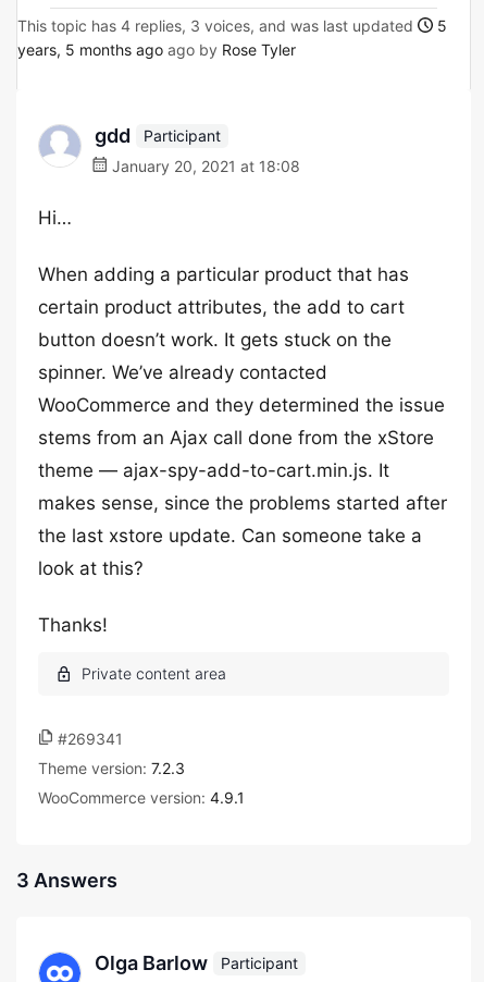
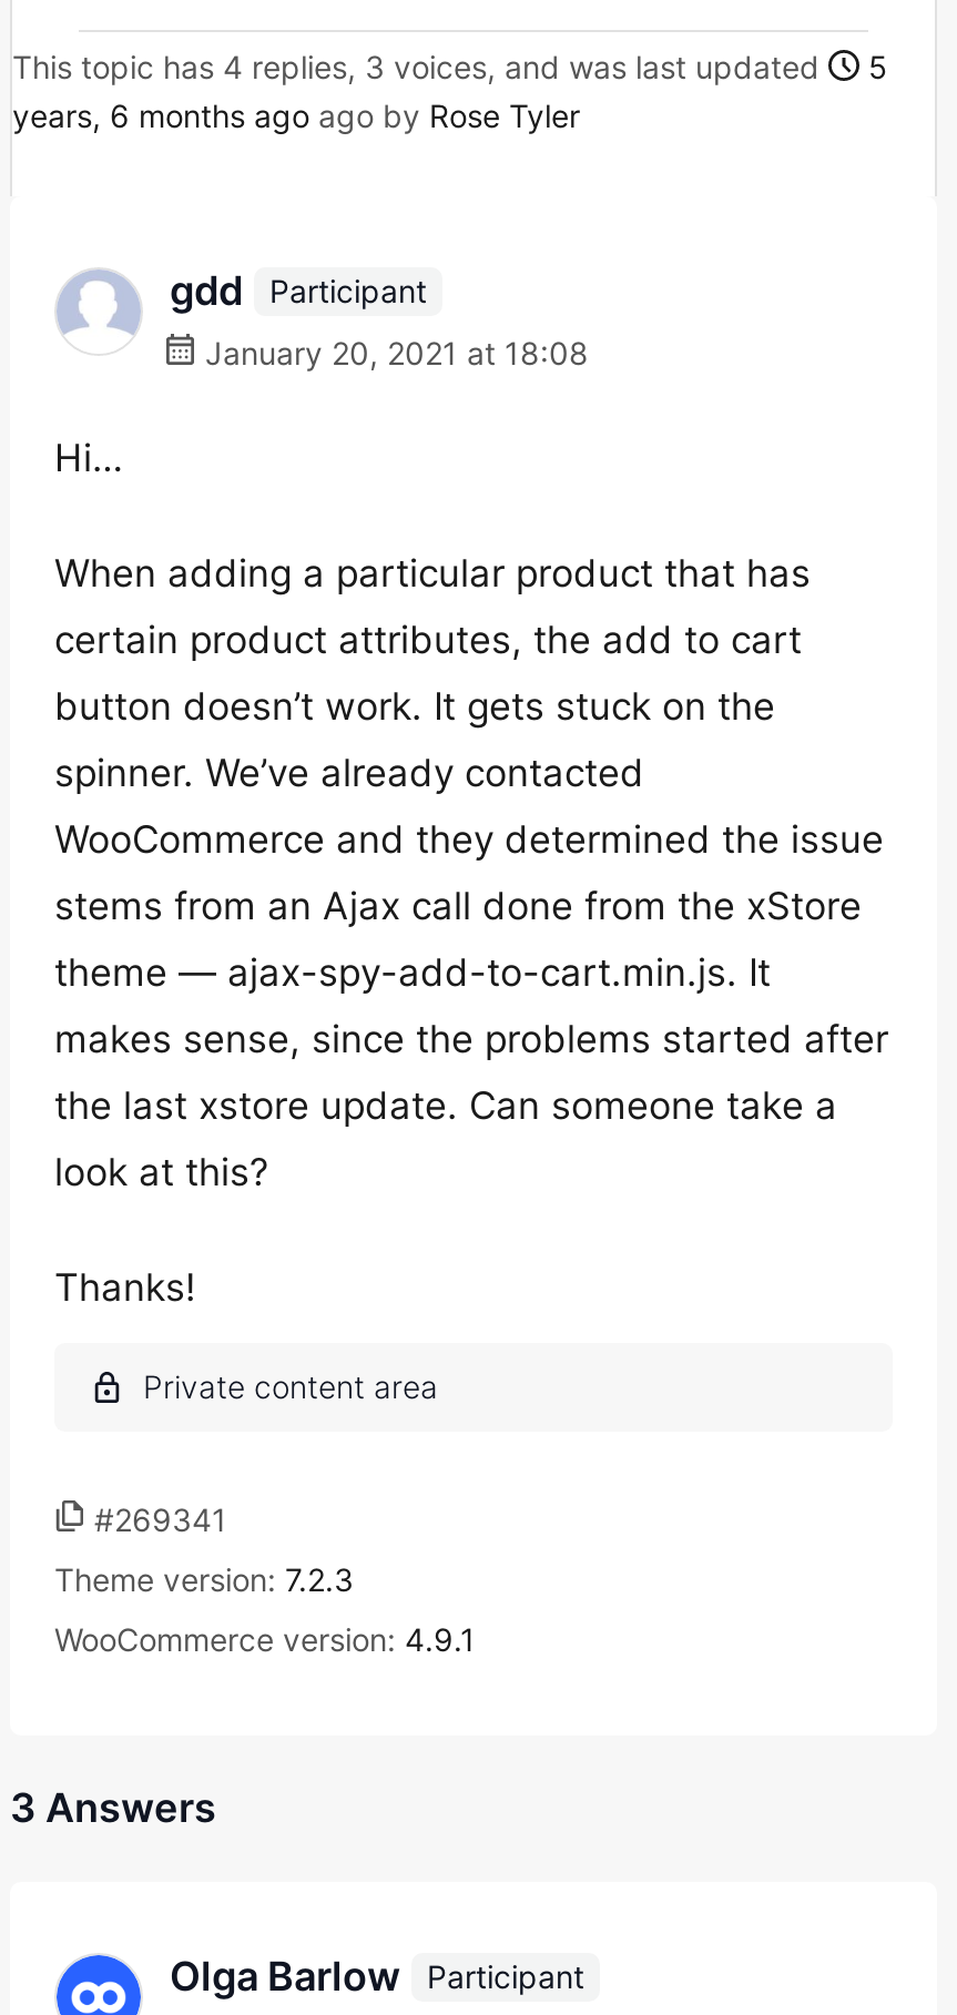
- years, 5 months ago ago by Rose Tyler
+ years, 6 months ago ago by Rose Tyler
